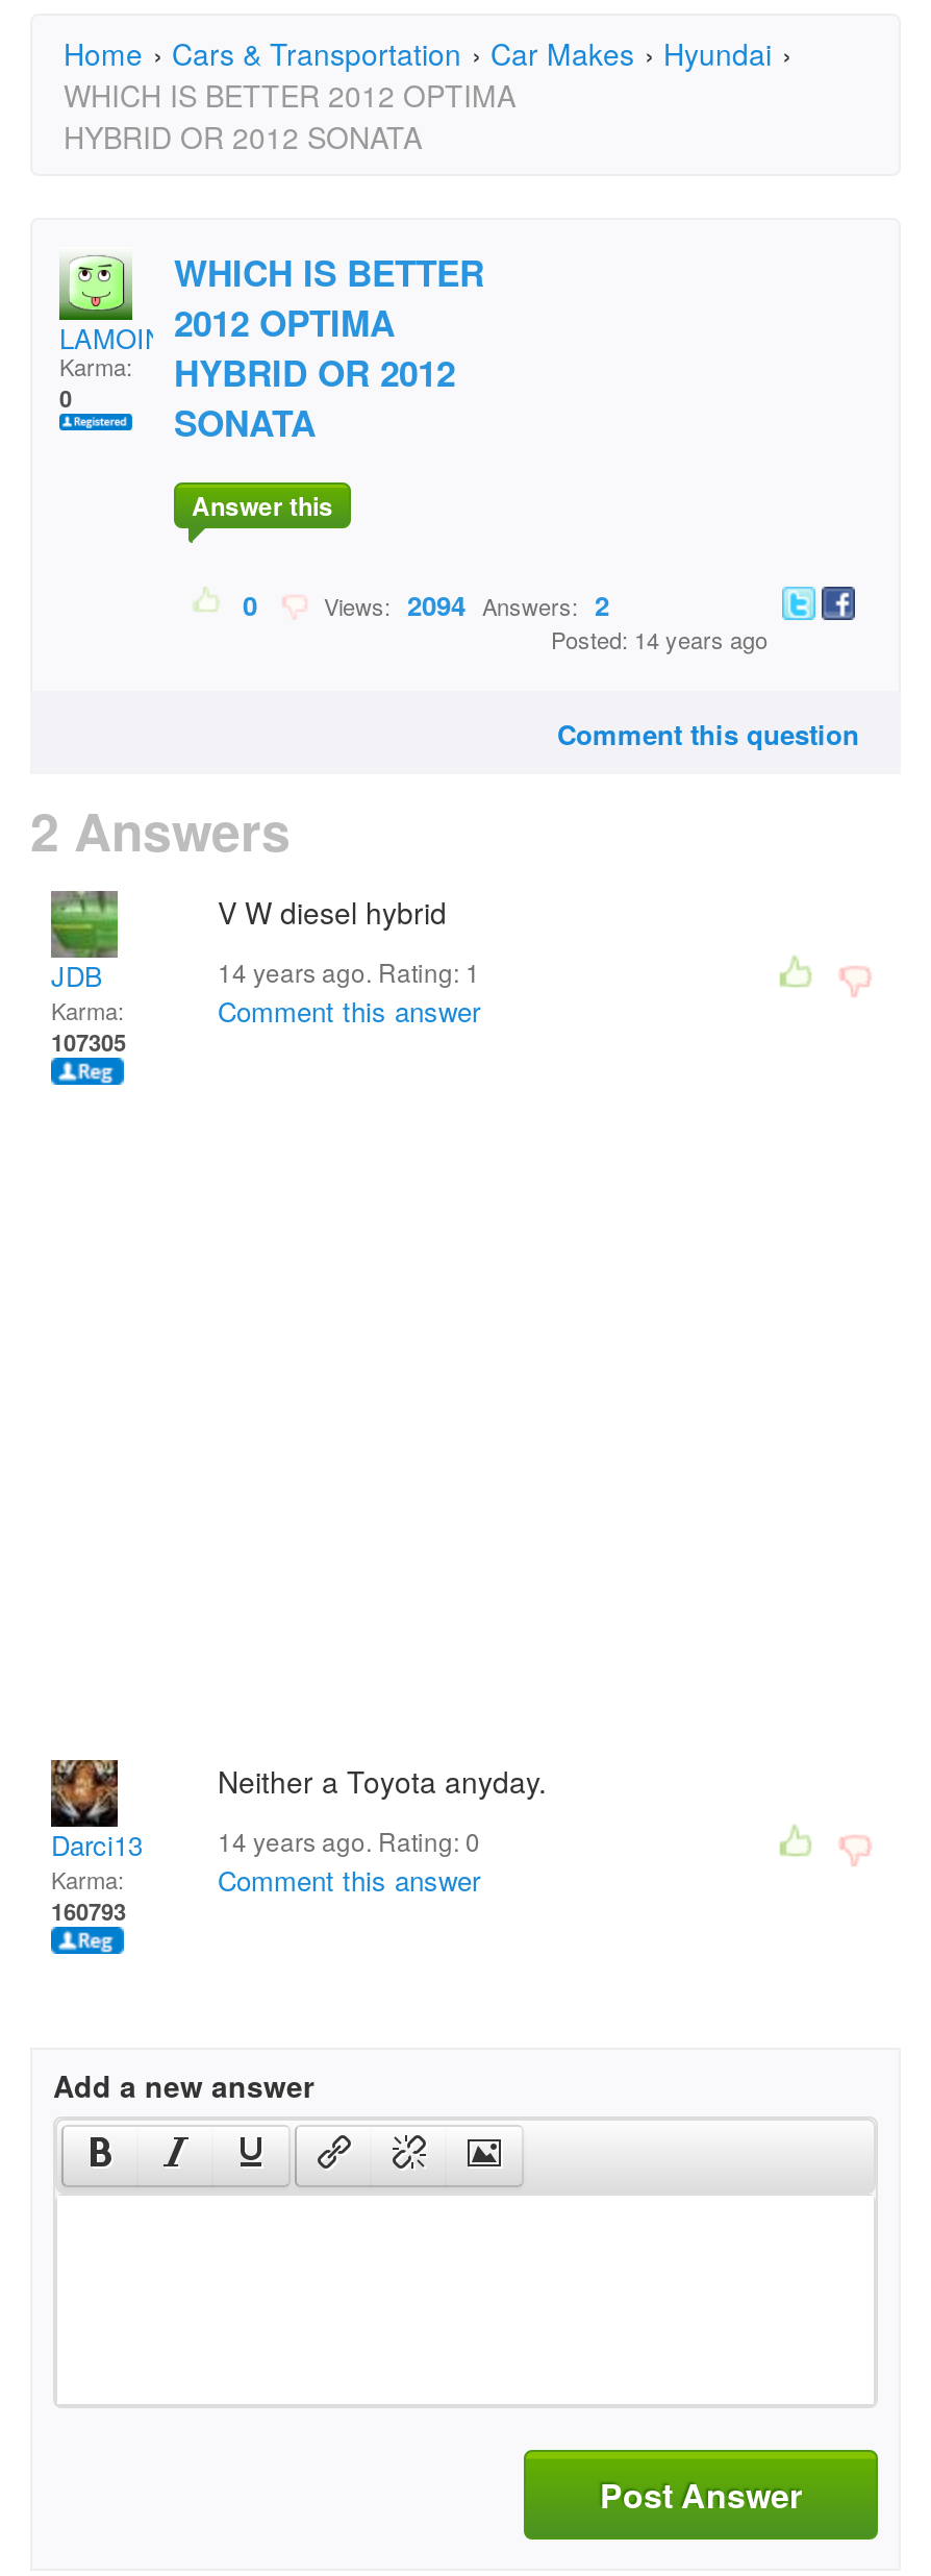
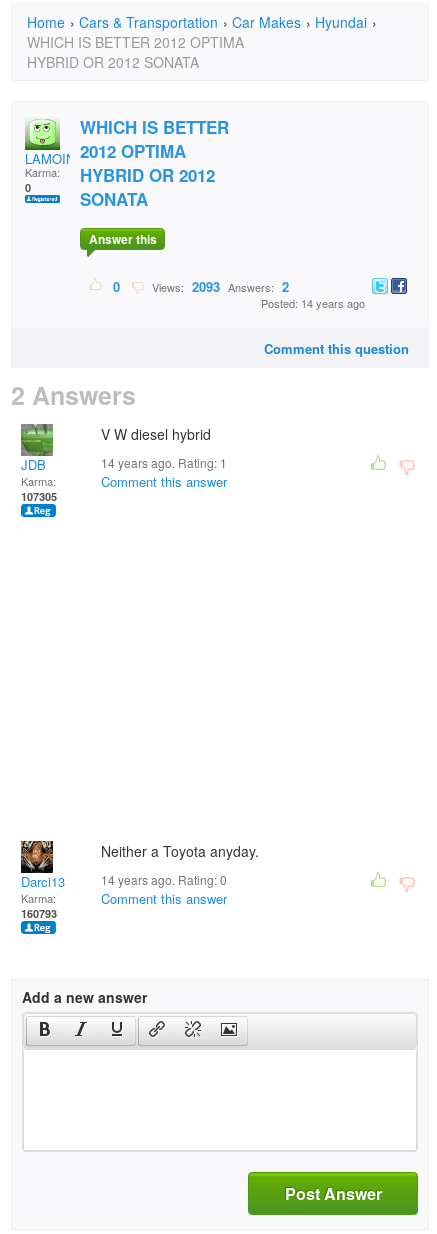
- Views: 2094 Answers: 2
+ Views: 2093 Answers: 2
